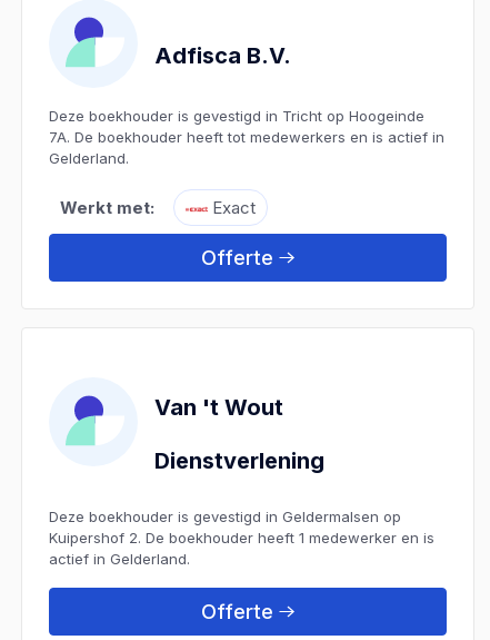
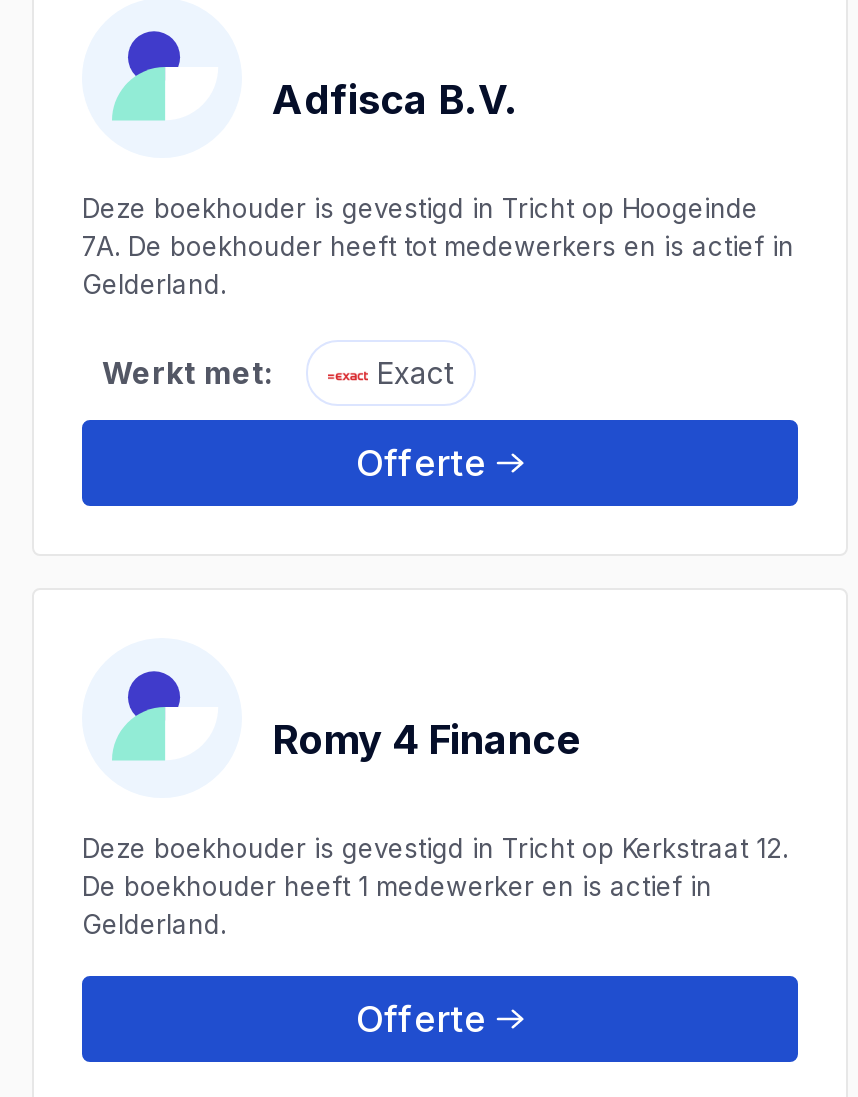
- Van 't Wout
- Dienstverlening
- Deze boekhouder is gevestigd in Geldermalsen op
- Kuipershof 2. De boekhouder heeft 1 medewerker en is
- actief in Gelderland.
+ Romy 4 Finance
+ Deze boekhouder is gevestigd in Tricht op Kerkstraat 12.
+ De boekhouder heeft 1 medewerker en is actief in
+ Gelderland.

moved down: [image]
